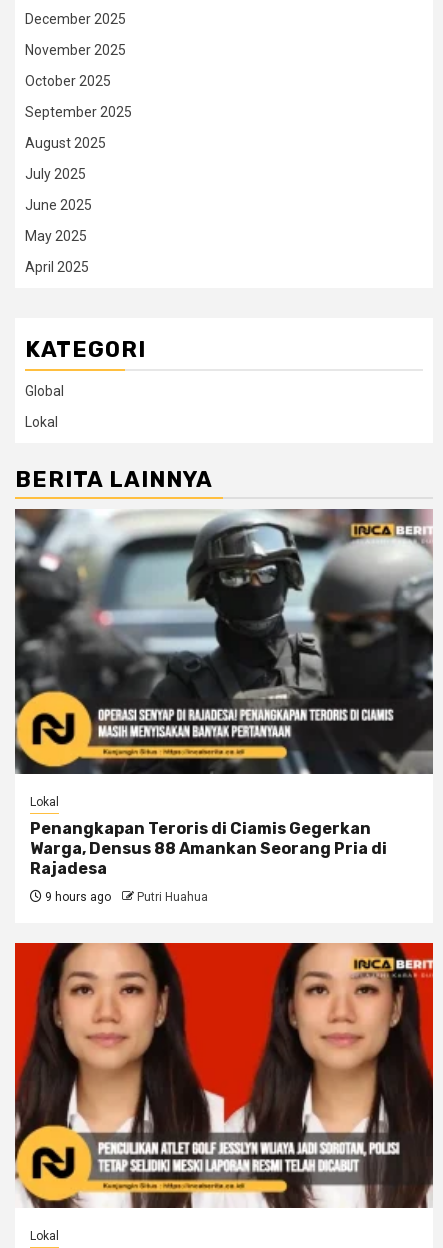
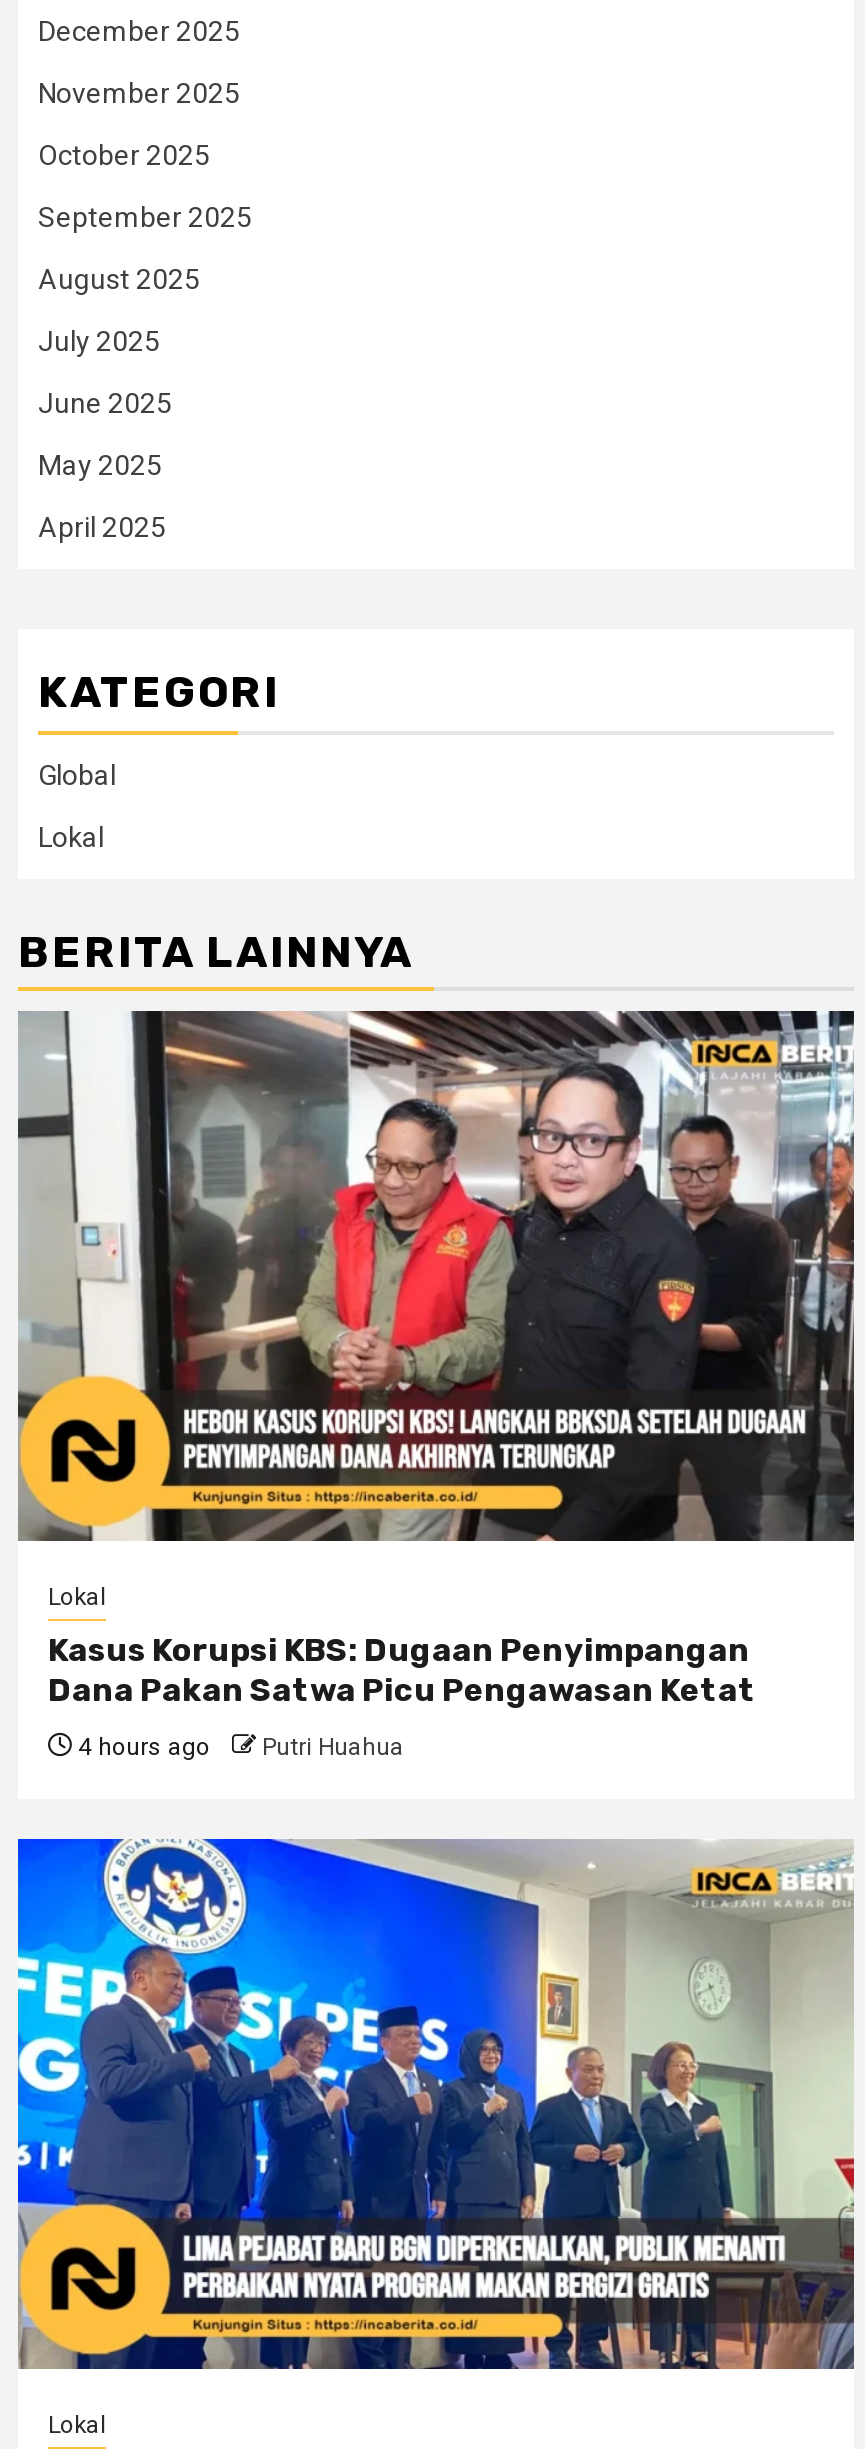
- [image]
+ [image]

- Penangkapan Teroris di Ciamis Gegerkan
- Warga, Densus 88 Amankan Seorang Pria di
- Rajadesa
+ Kasus Korupsi KBS: Dugaan Penyimpangan
+ Dana Pakan Satwa Picu Pengawasan Ketat

- 9 hours ago Putri Huahua
+ 4 hours ago Putri Huahua

- [image]
+ [image]
